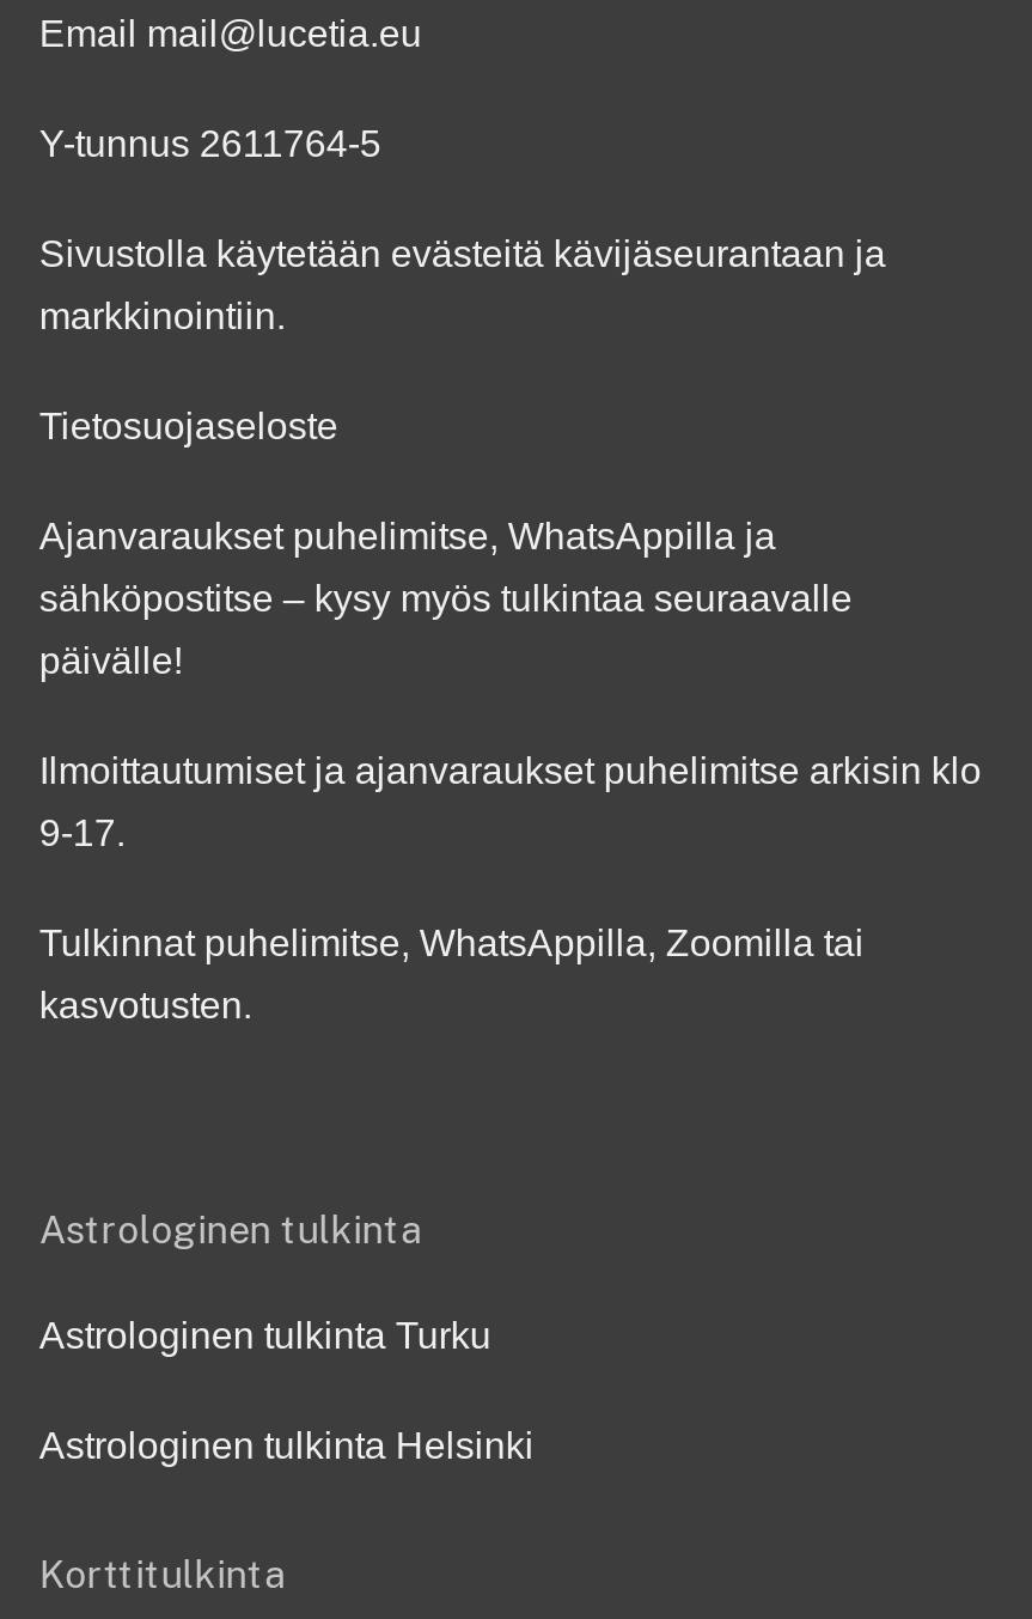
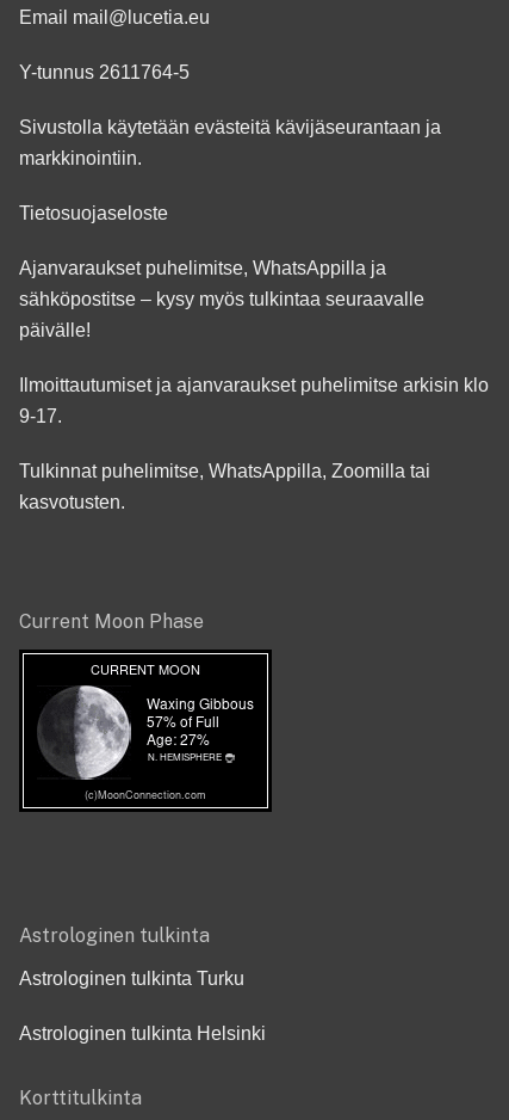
+ [image]

+ Current Moon Phase
